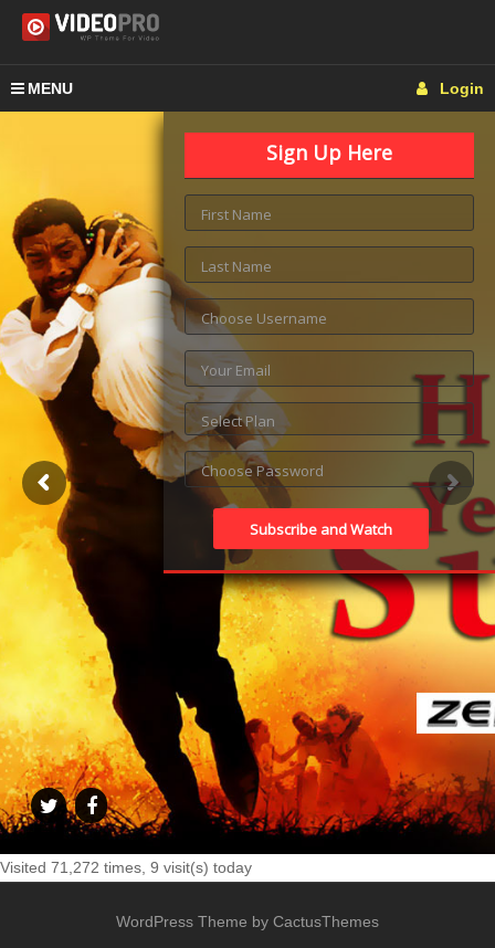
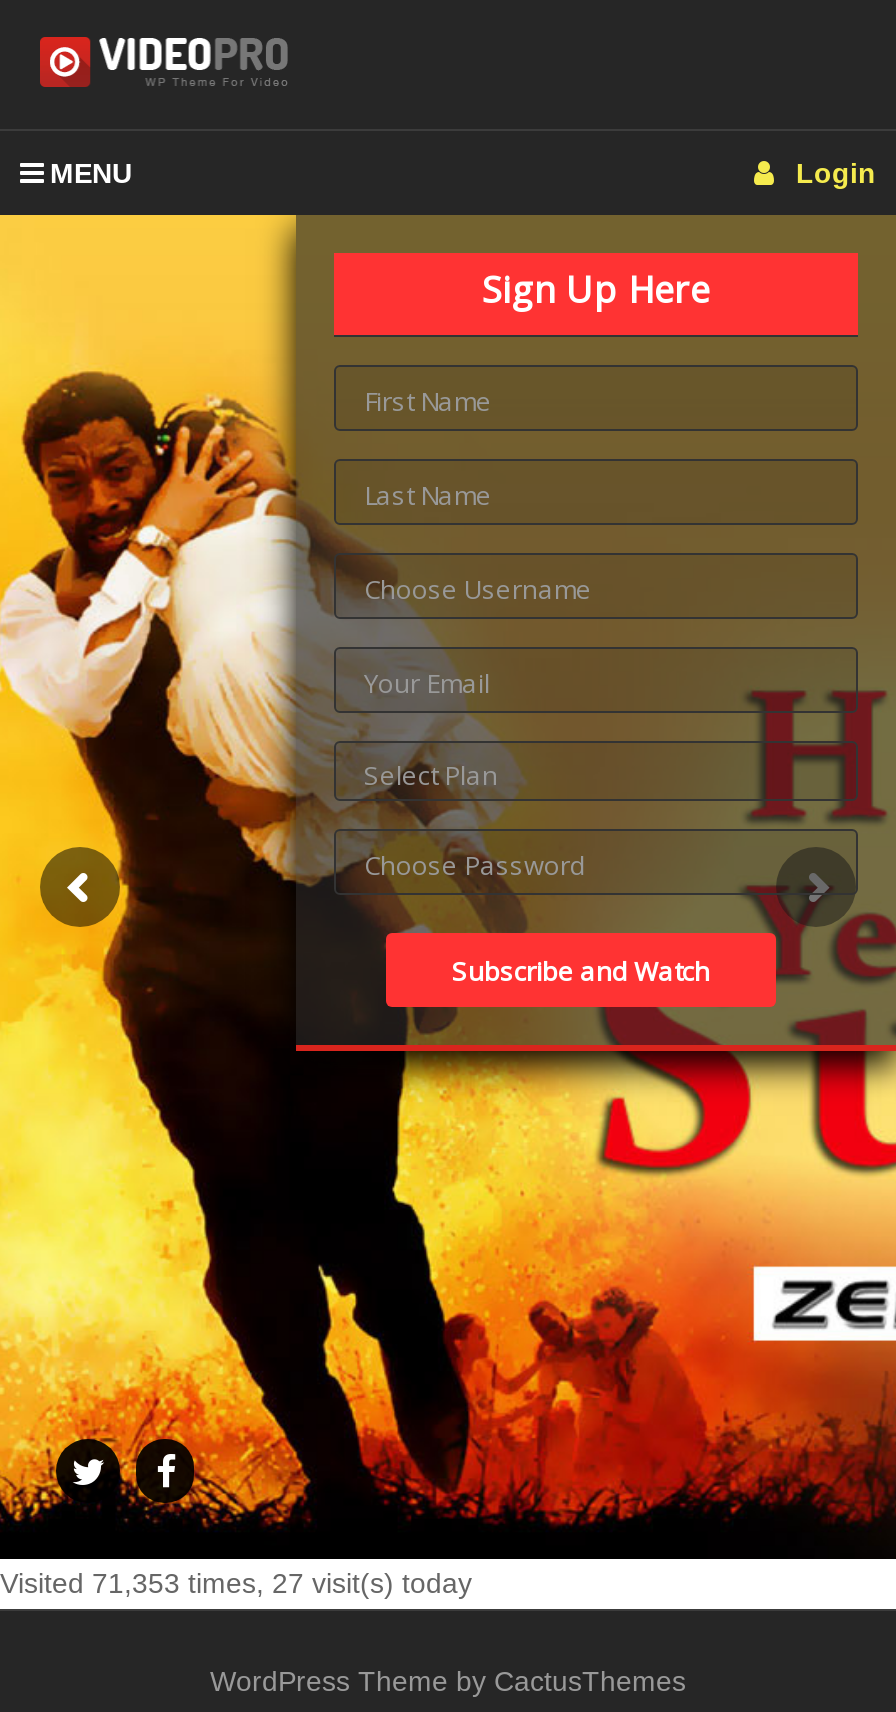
- Visited 71,272 times, 9 visit(s) today
+ Visited 71,353 times, 27 visit(s) today
